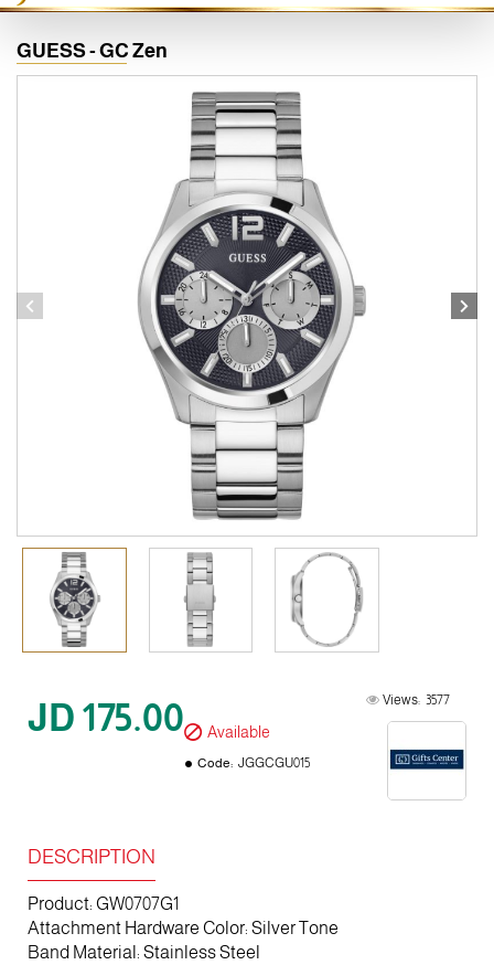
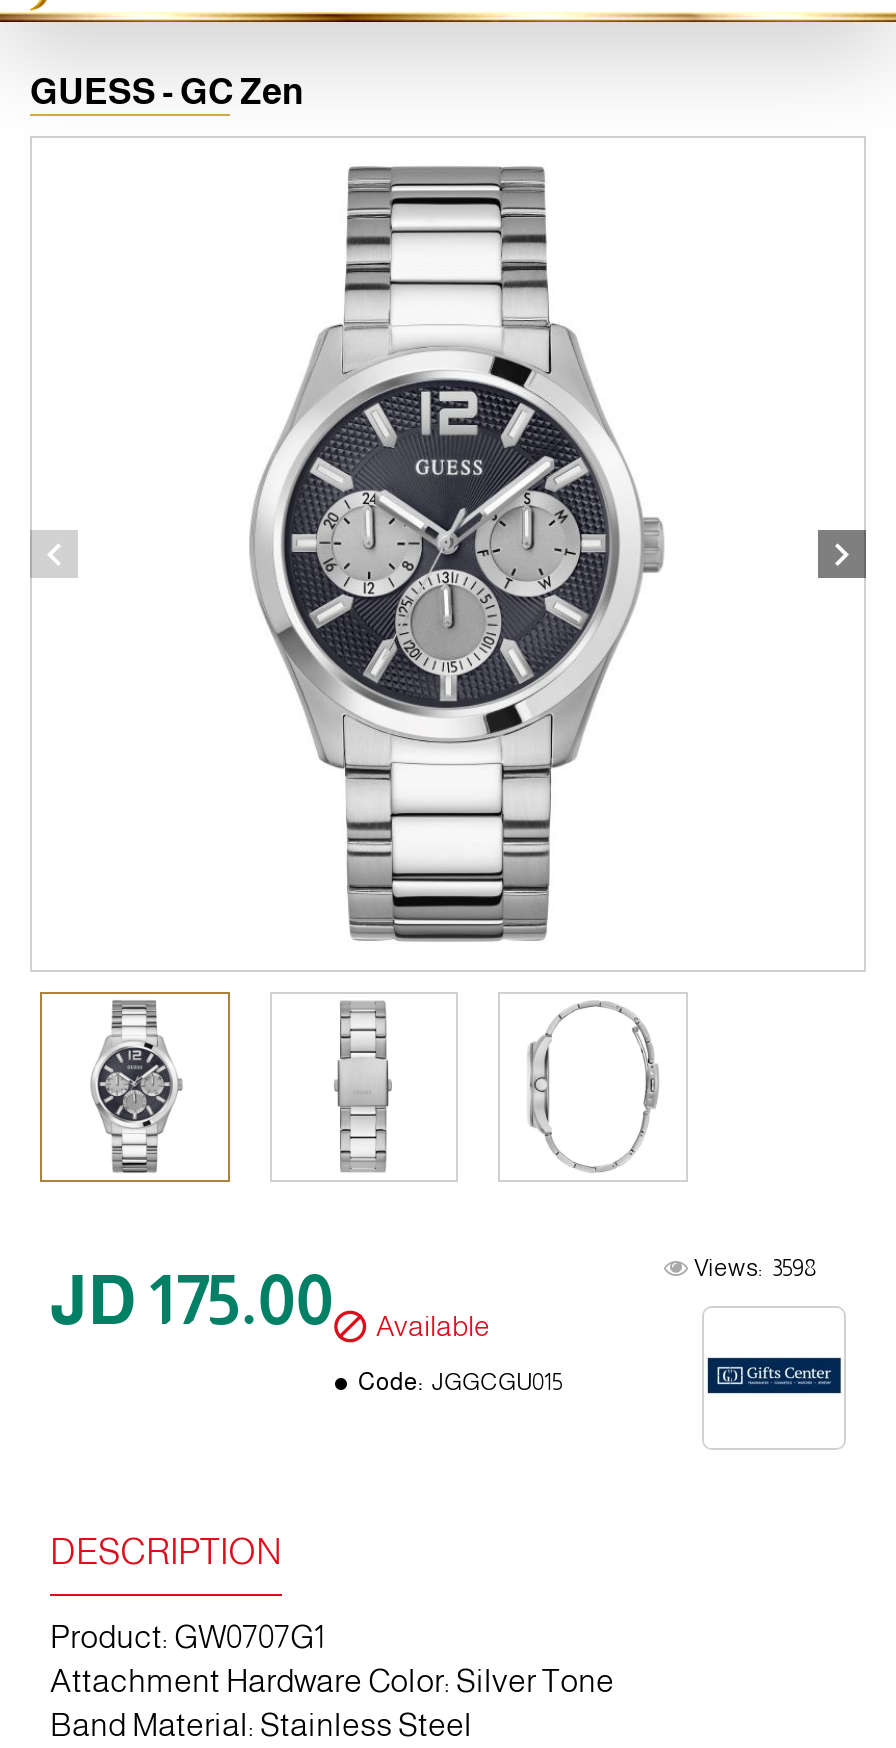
- Views: 3577
+ Views: 3598
